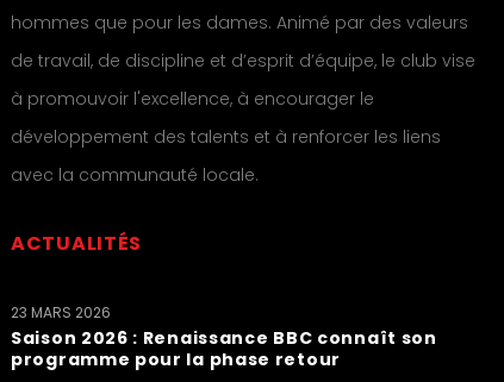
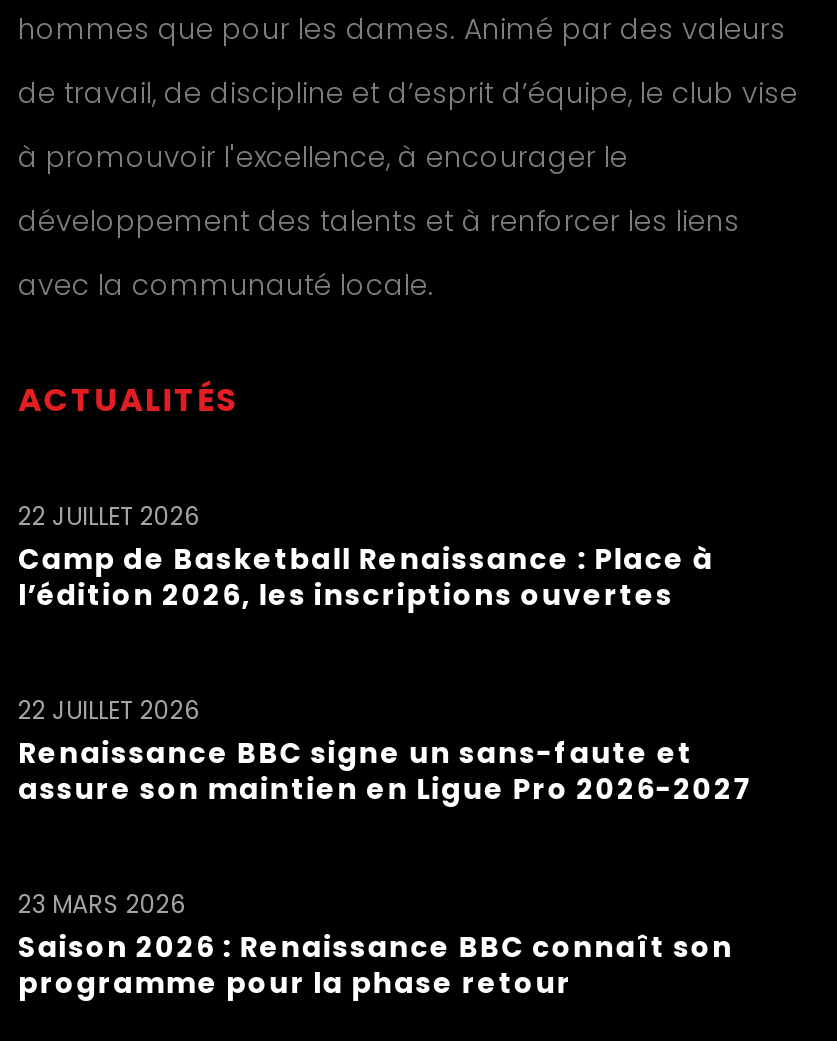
+ Camp de Basketball Renaissance : Place à
+ l’édition 2026, les inscriptions ouvertes

+ 22 JUILLET 2026

+ Renaissance BBC signe un sans-faute et
+ assure son maintien en Ligue Pro 2026-2027

+ 22 JUILLET 2026
